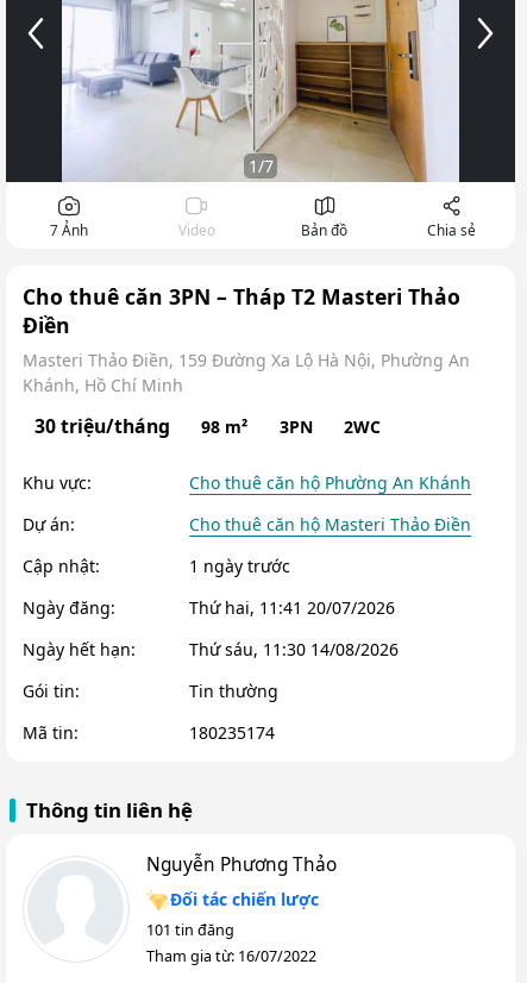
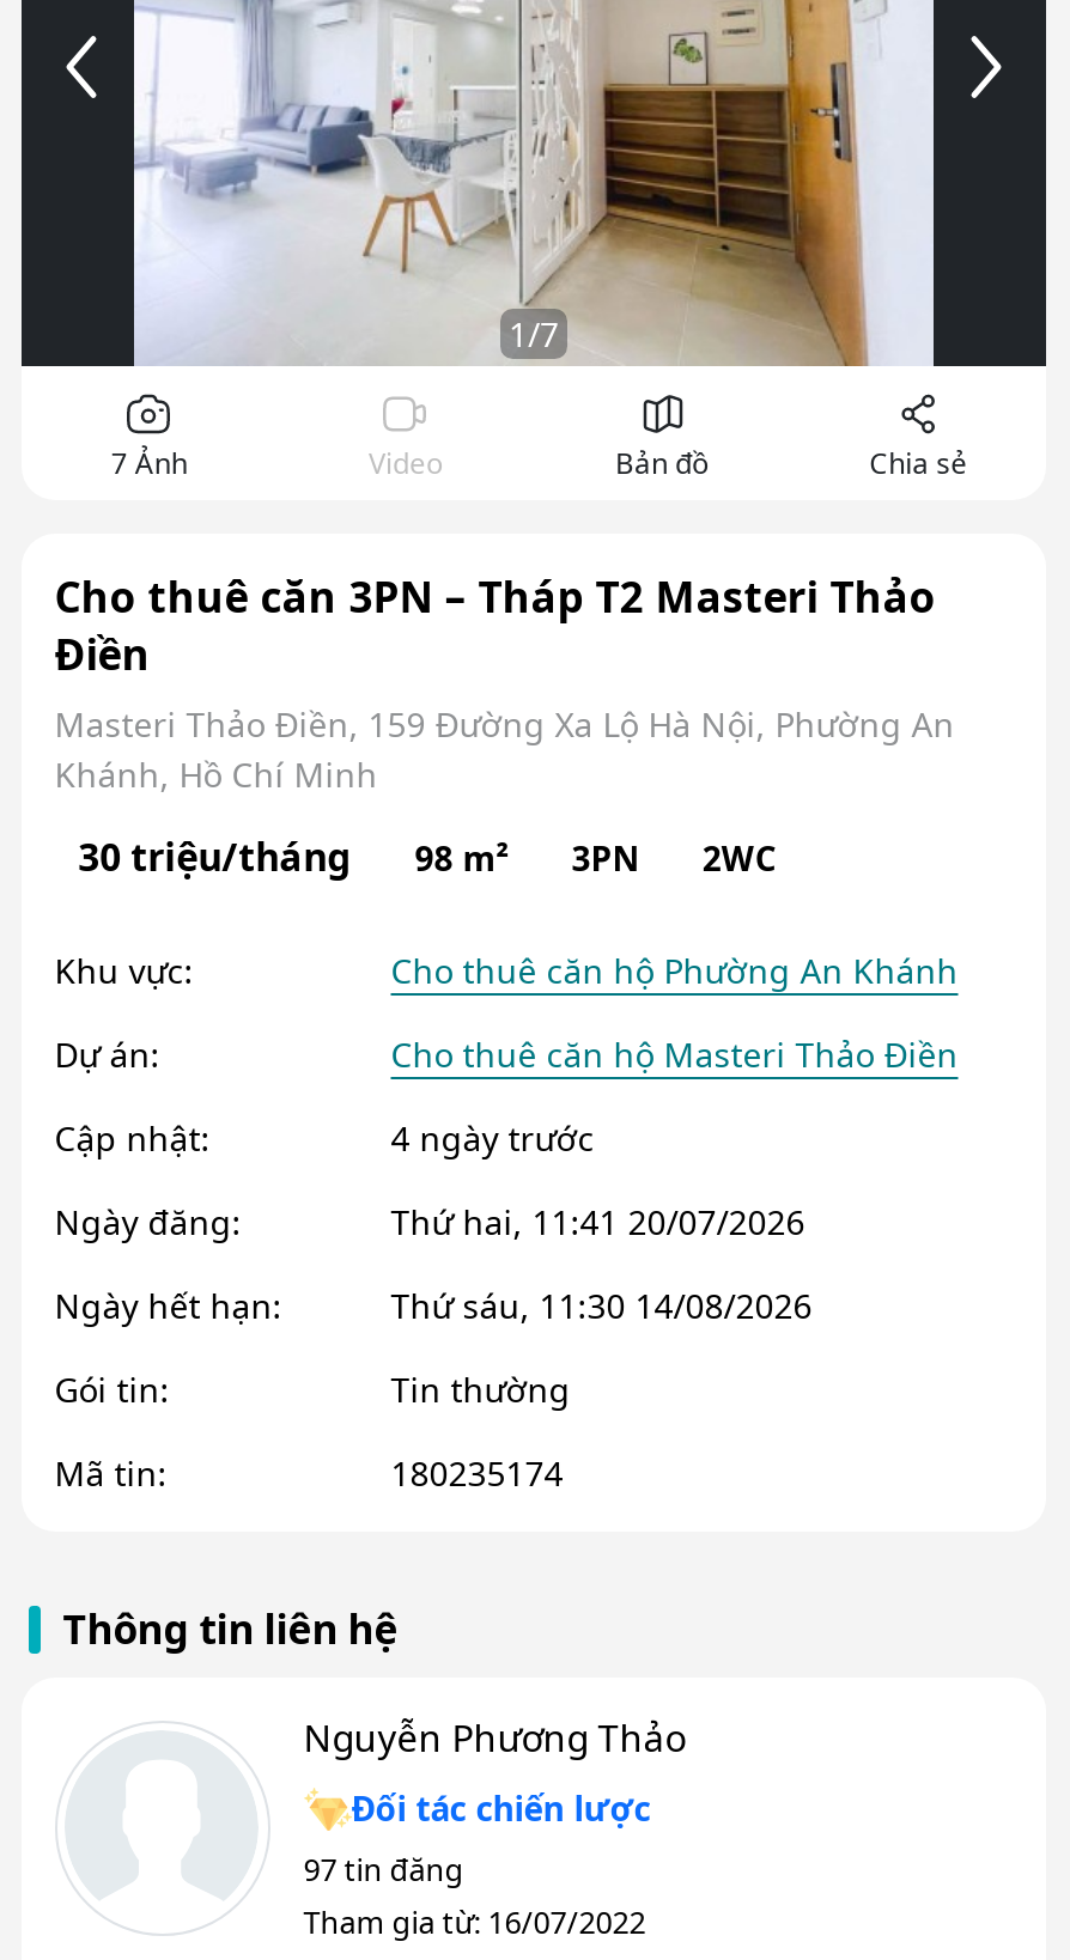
- 1 ngày trước
+ 4 ngày trước

- 101 tin đăng
+ 97 tin đăng
